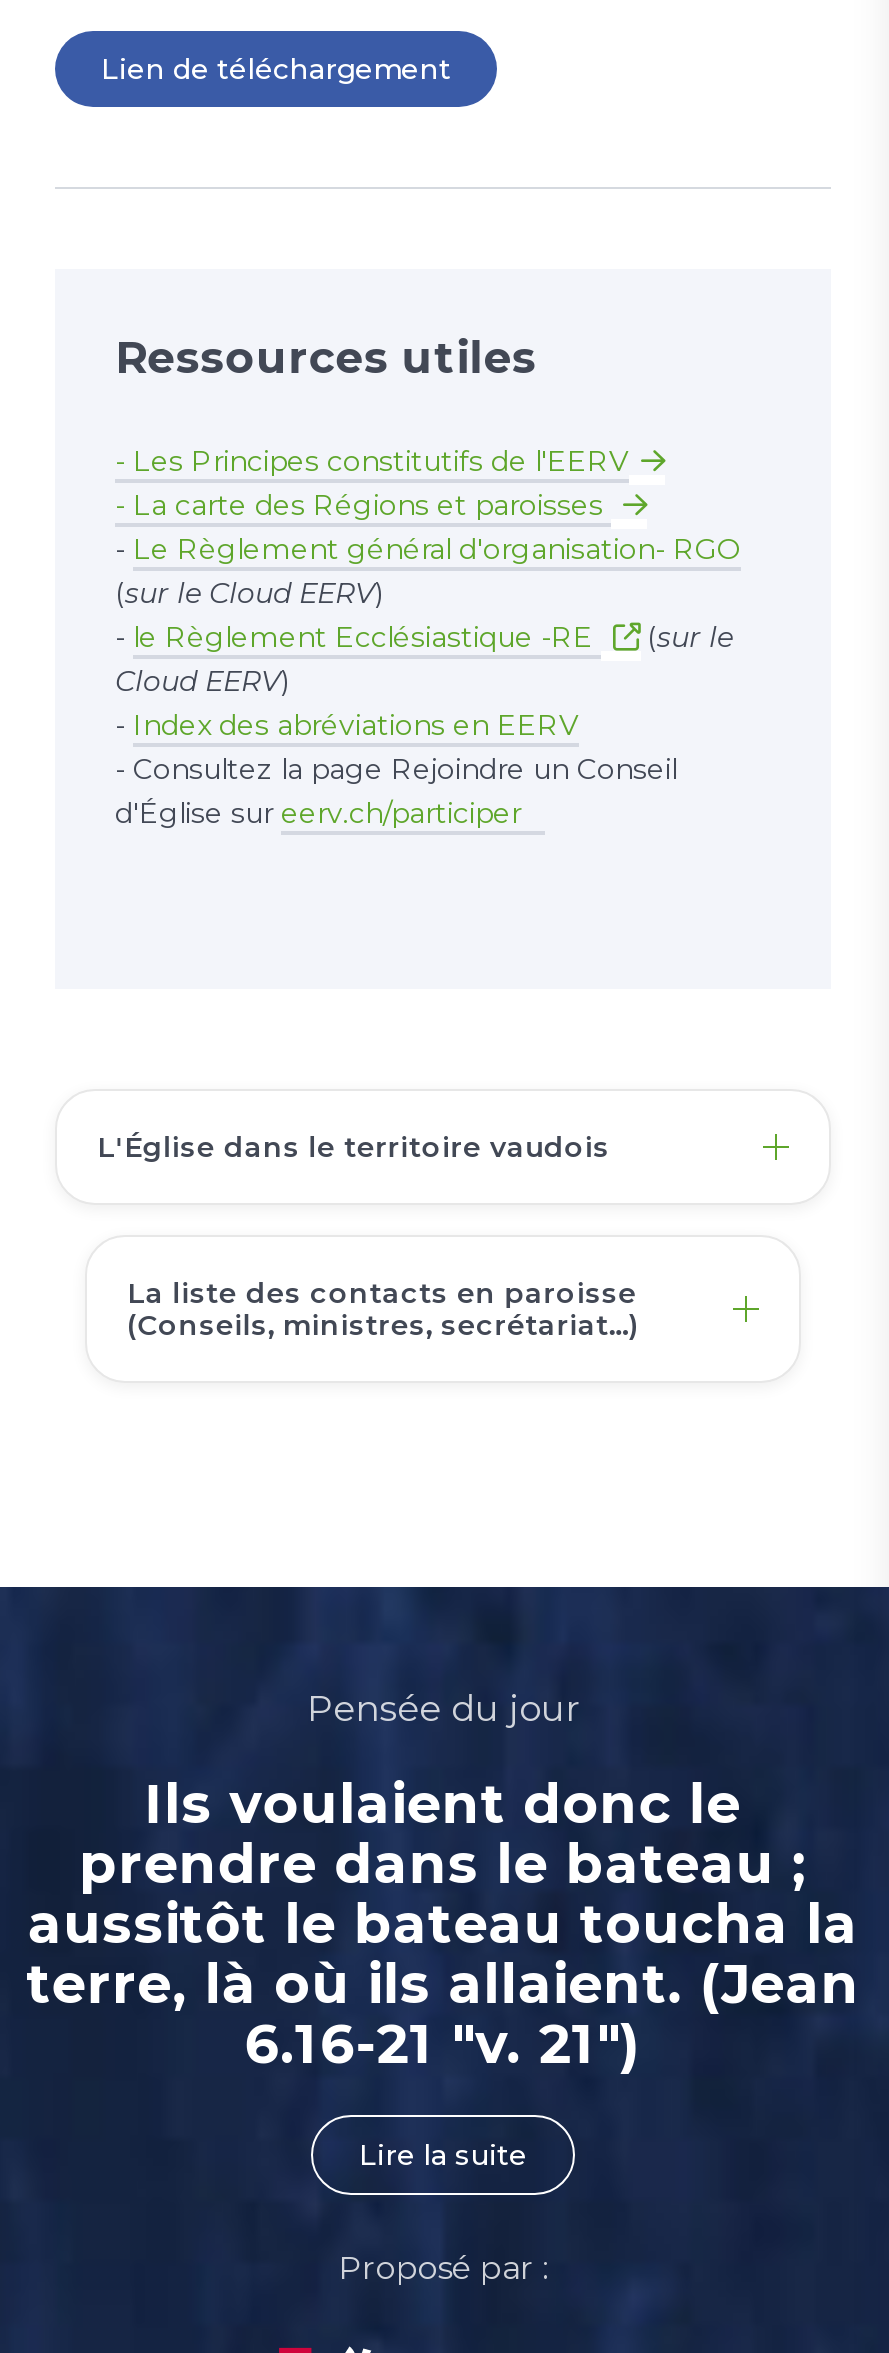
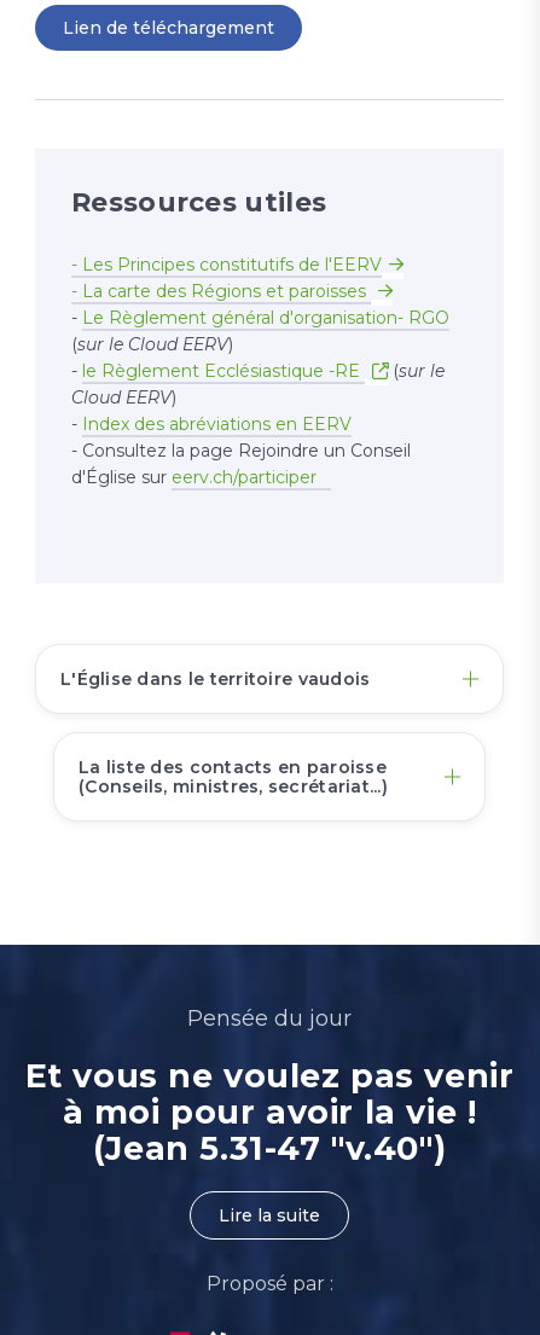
- Ils voulaient donc le
- prendre dans le bateau ;
- aussitôt le bateau toucha la
- terre, là où ils allaient. (Jean
- 6.16-21 "v. 21")
+ Et vous ne voulez pas venir
+ à moi pour avoir la vie !
+ (Jean 5.31-47 "v.40")
